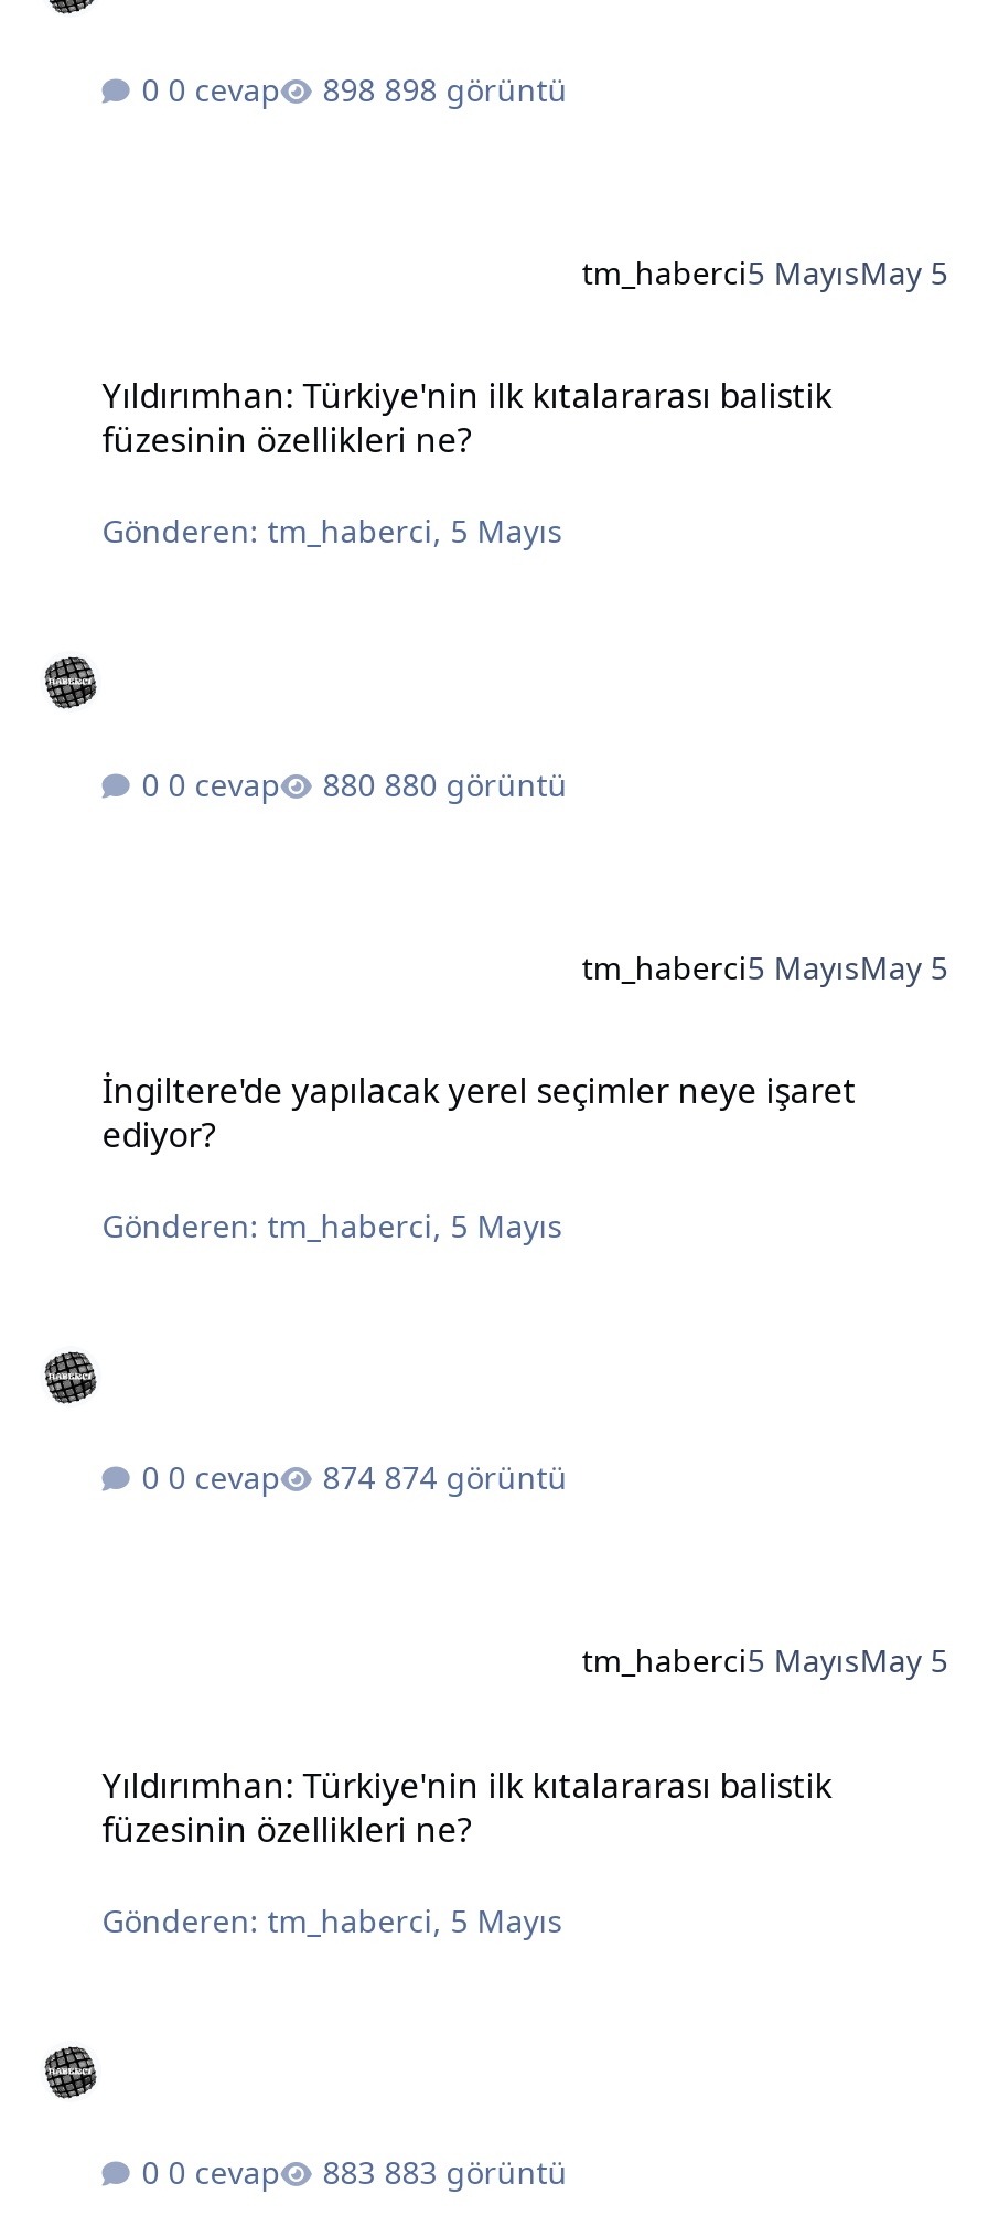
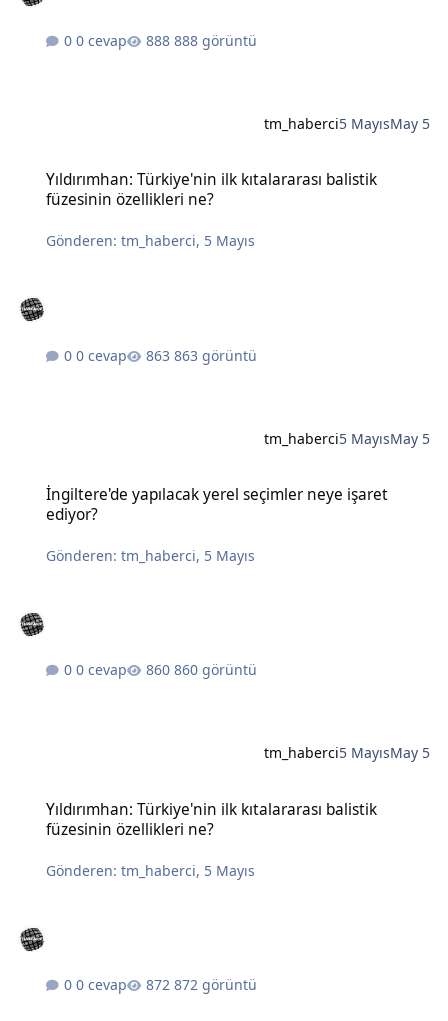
- 898 görüntü
+ 888 görüntü

- 880 görüntü
+ 863 görüntü

- 874 görüntü
+ 860 görüntü

- 883 görüntü
+ 872 görüntü
